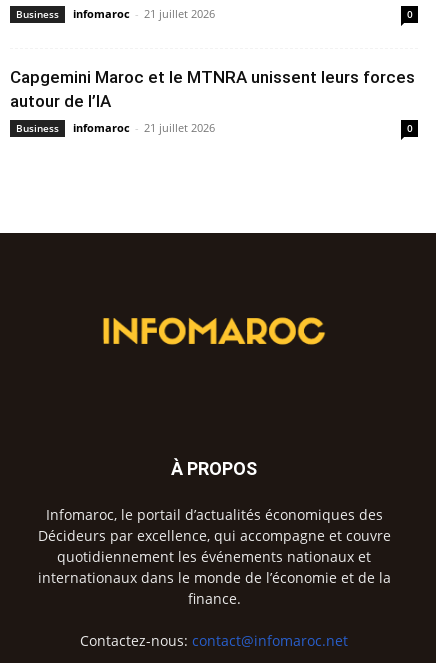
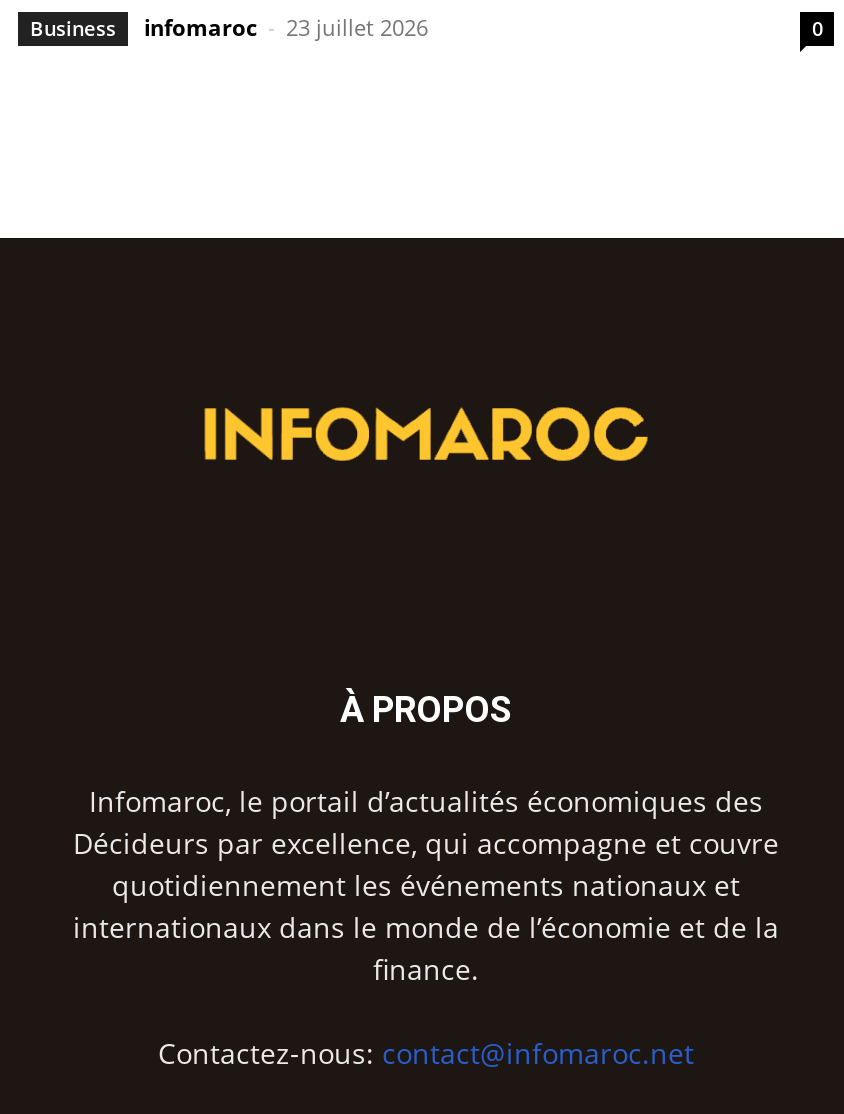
- infomaroc - 21 juillet 2026
- 0
- Capgemini Maroc et le MTNRA unissent leurs forces
- autour de l’IA
- Business
- infomaroc - 21 juillet 2026
+ infomaroc - 23 juillet 2026
